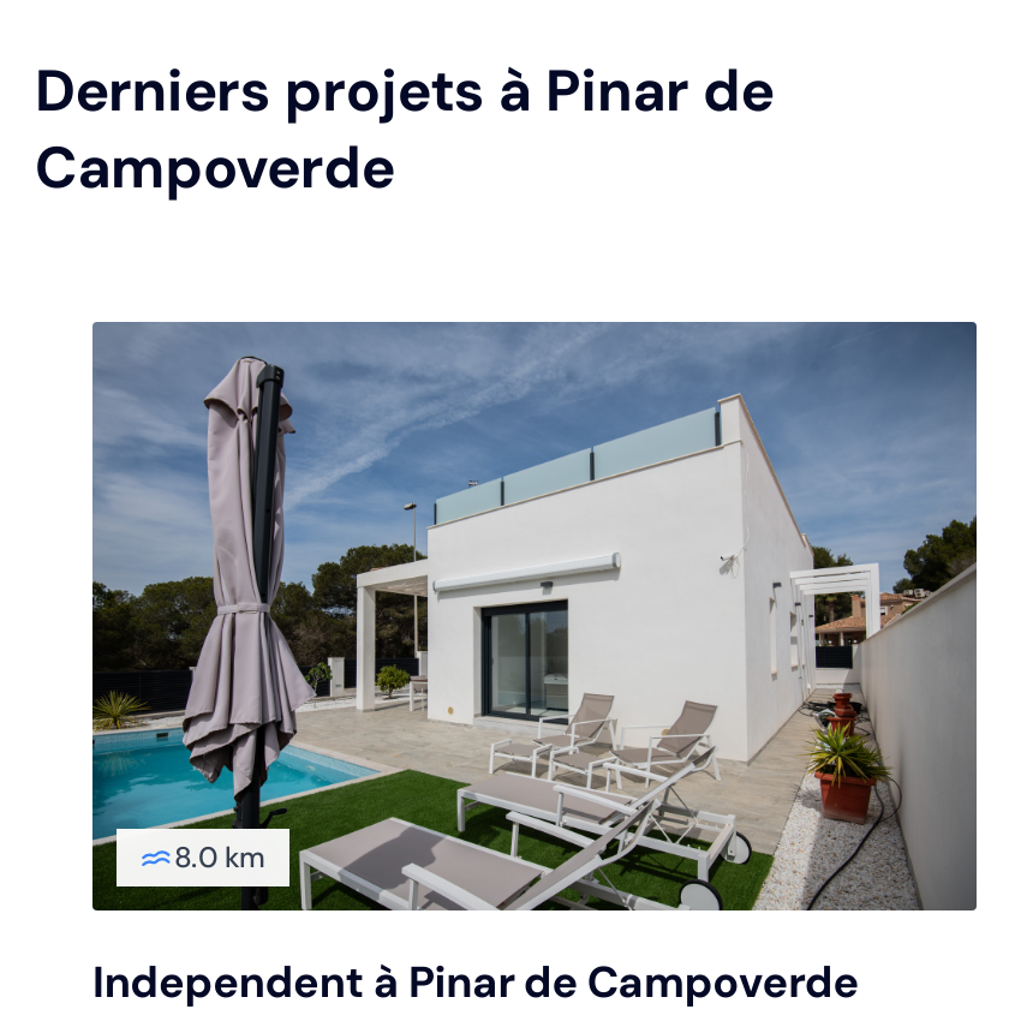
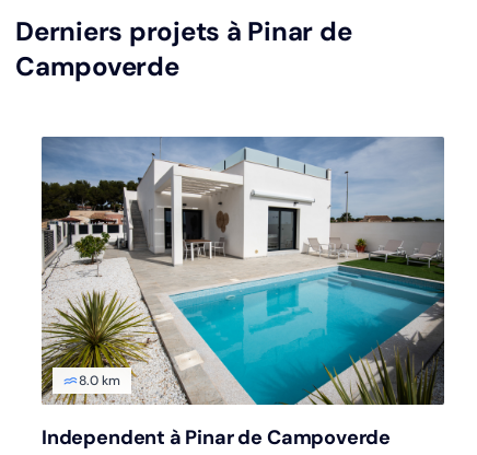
- [image]
+ [image]
